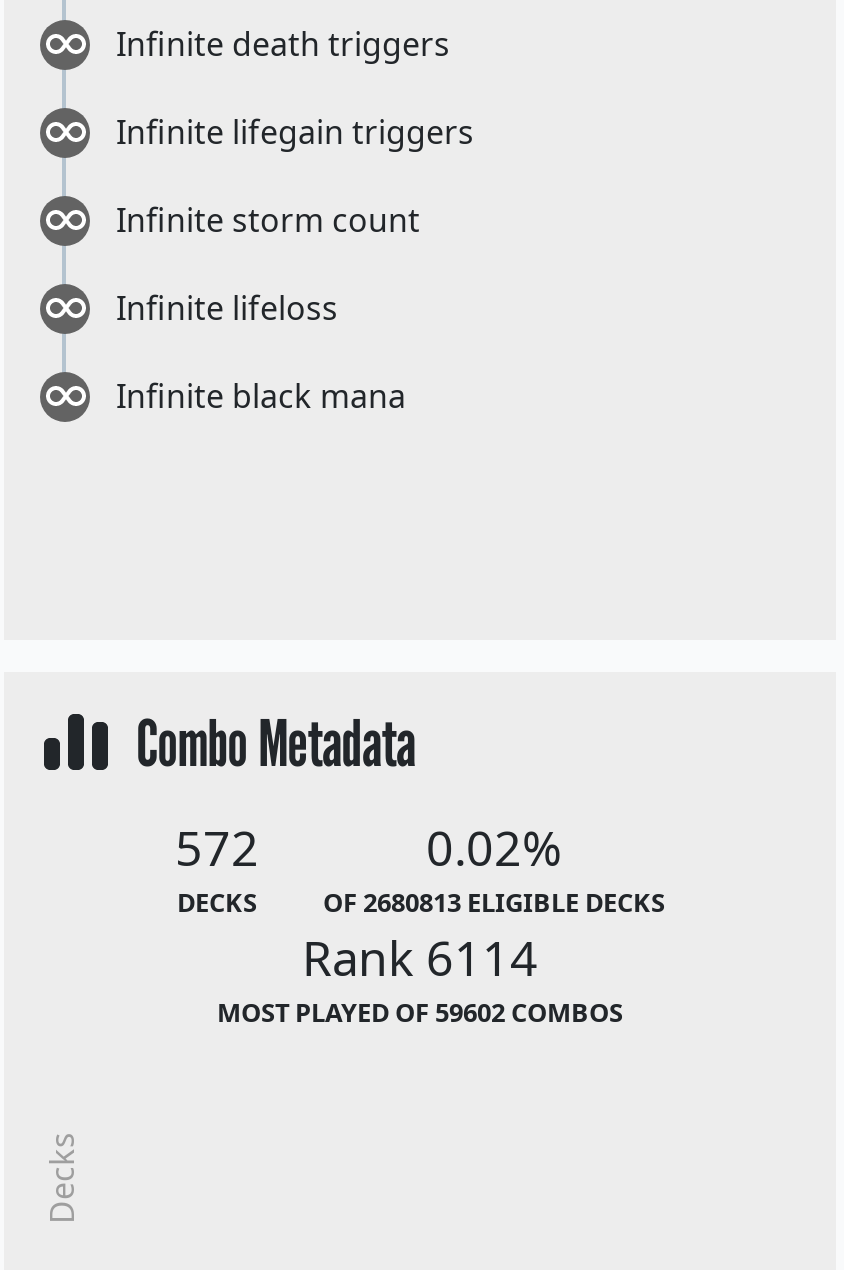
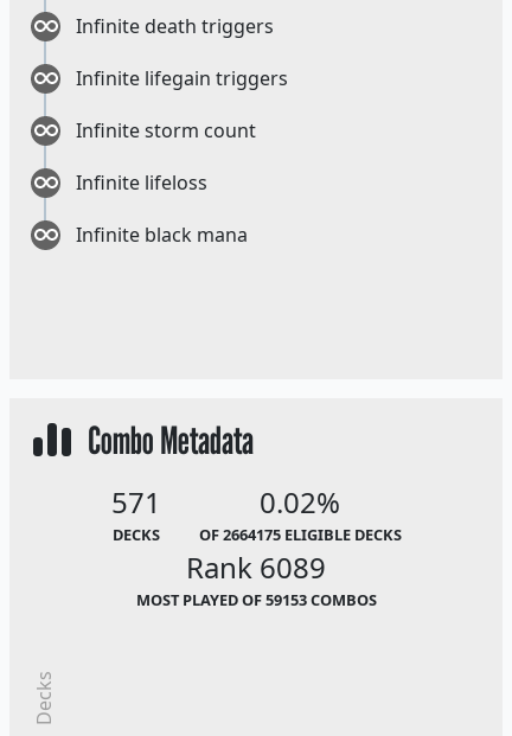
- 572
+ 571

- OF 2680813 ELIGIBLE DECKS
+ OF 2664175 ELIGIBLE DECKS

- Rank 6114
+ Rank 6089

- MOST PLAYED OF 59602 COMBOS
+ MOST PLAYED OF 59153 COMBOS
